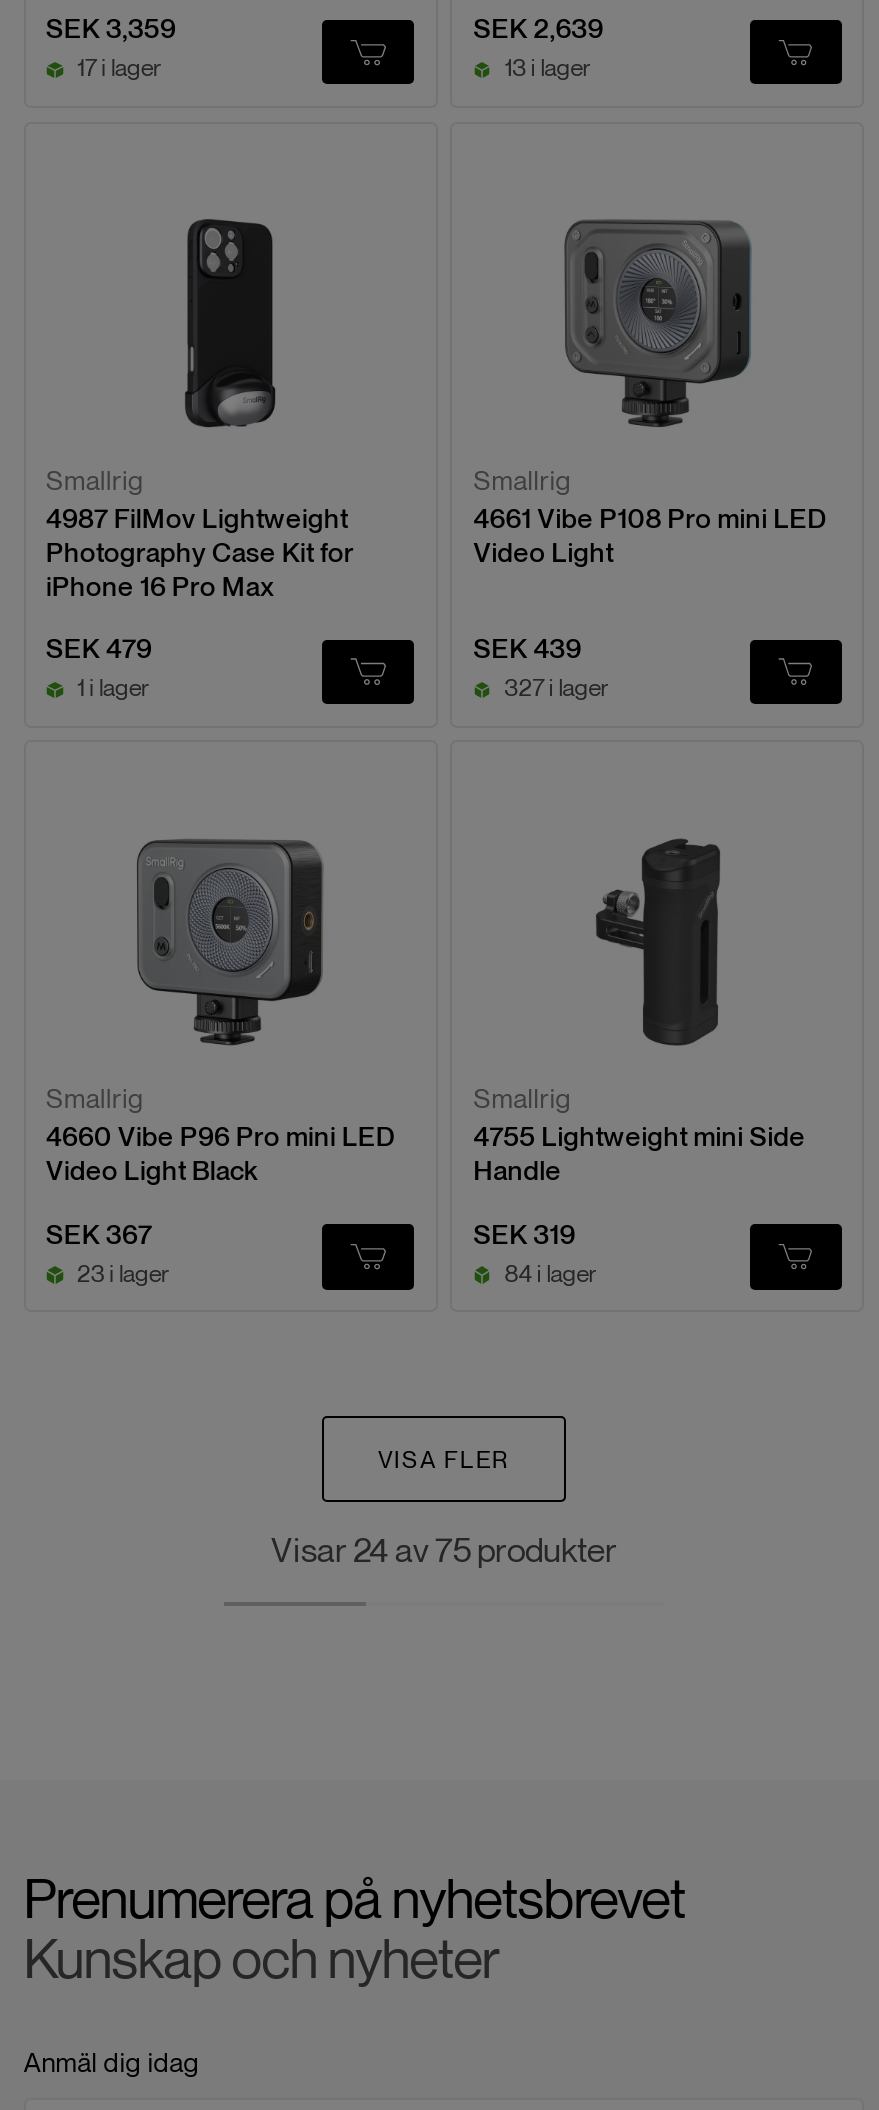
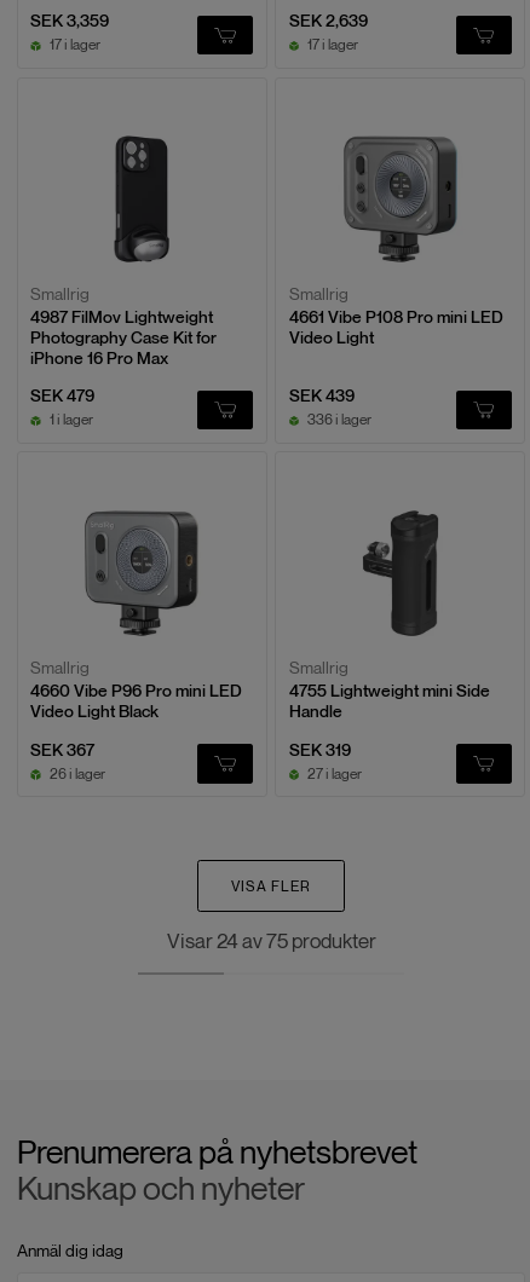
- 13 i lager
+ 17 i lager

- 327 i lager
+ 336 i lager

- 23 i lager
+ 26 i lager

- 84 i lager
+ 27 i lager
